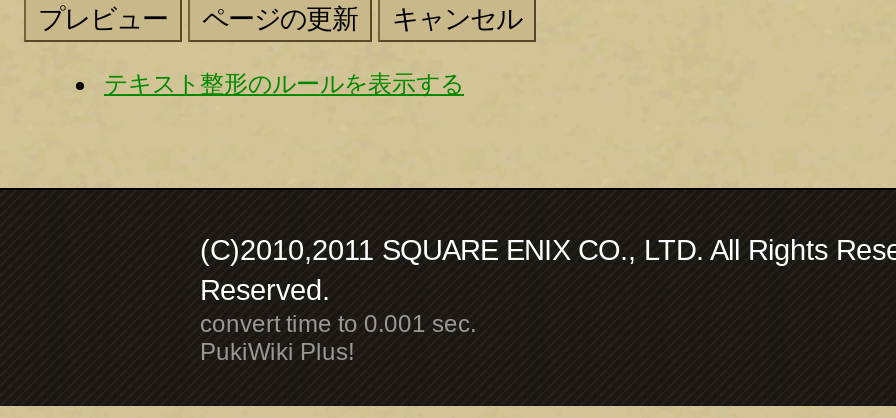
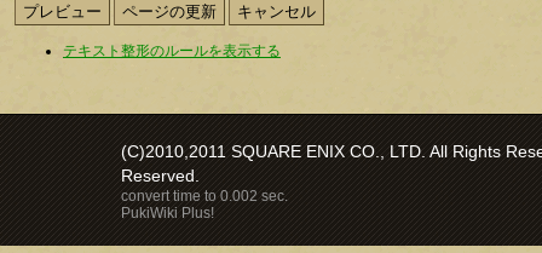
- convert time to 0.001 sec.
+ convert time to 0.002 sec.
